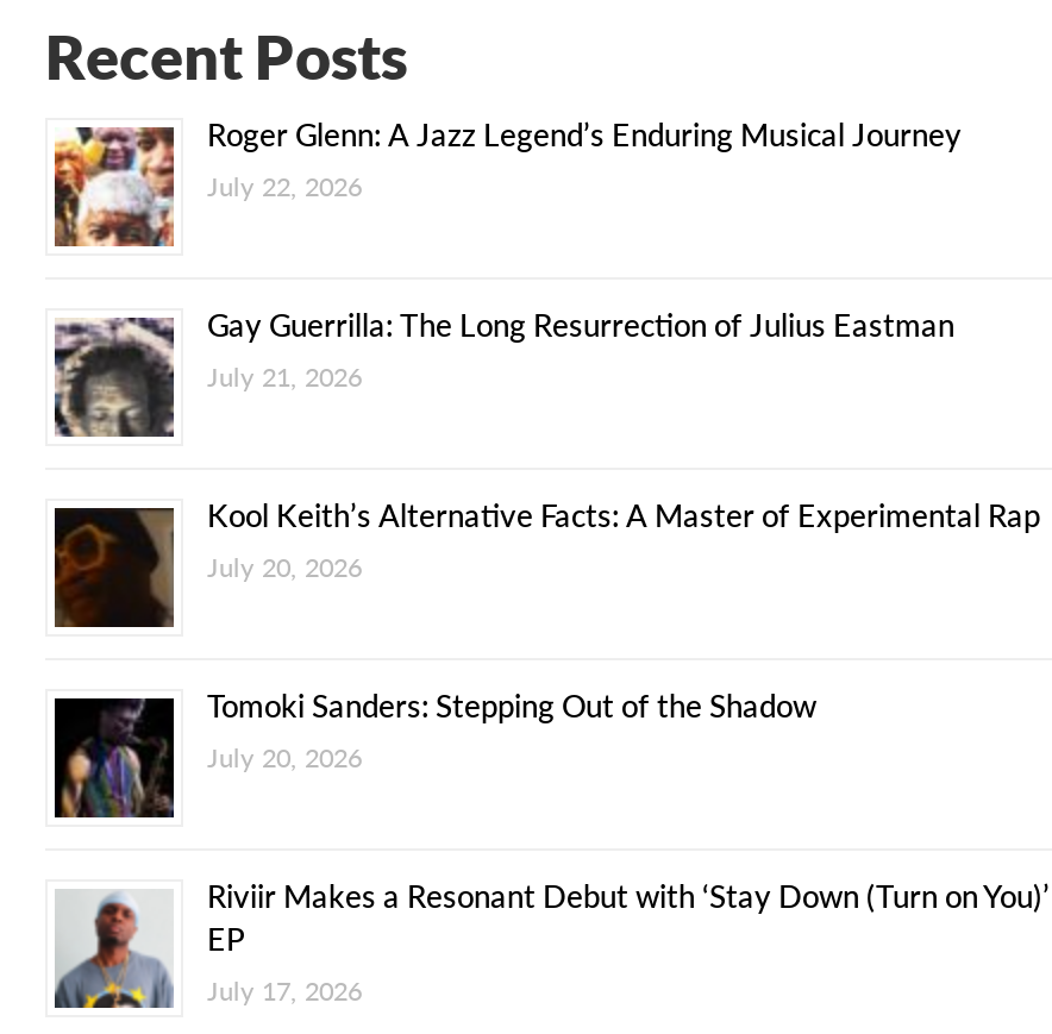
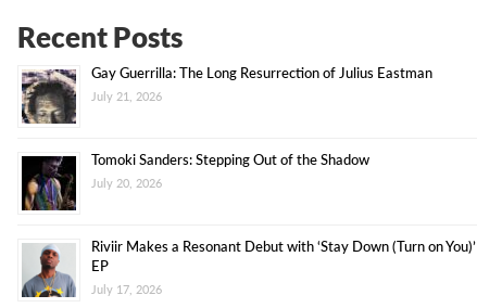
- [image]
- Roger Glenn: A Jazz Legend’s Enduring Musical Journey
- July 22, 2026

- [image]
- Kool Keith’s Alternative Facts: A Master of Experimental Rap
- July 20, 2026
